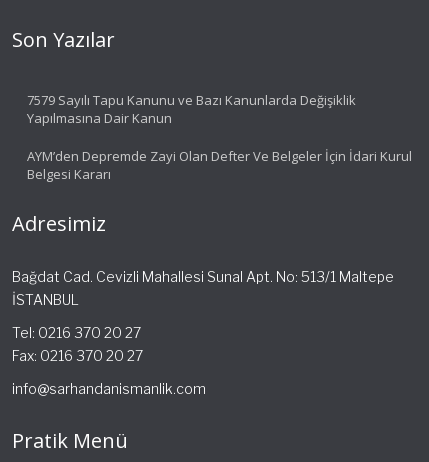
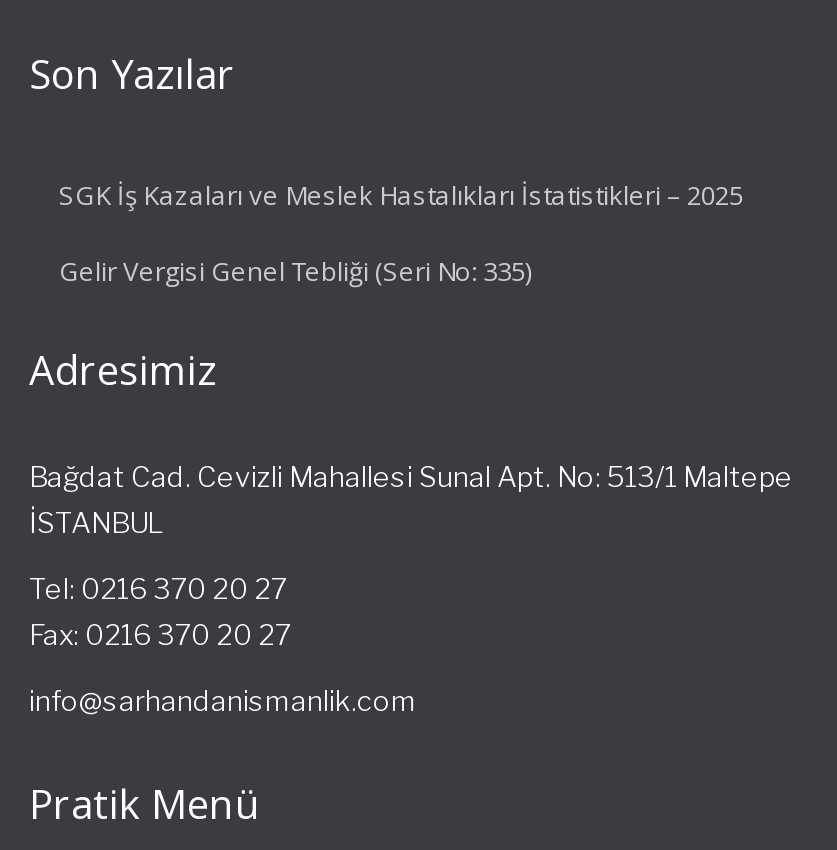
- 7579 Sayılı Tapu Kanunu ve Bazı Kanunlarda Değişiklik
- Yapılmasına Dair Kanun
+ SGK İş Kazaları ve Meslek Hastalıkları İstatistikleri – 2025

- AYM’den Depremde Zayi Olan Defter Ve Belgeler İçin İdari Kurul
- Belgesi Kararı
+ Gelir Vergisi Genel Tebliği (Seri No: 335)
